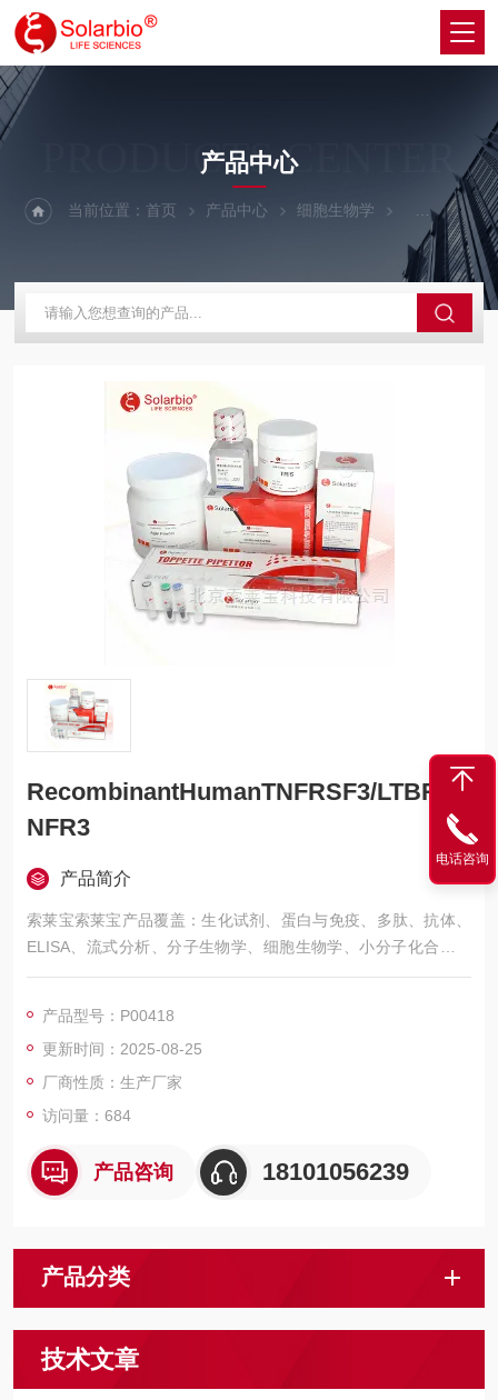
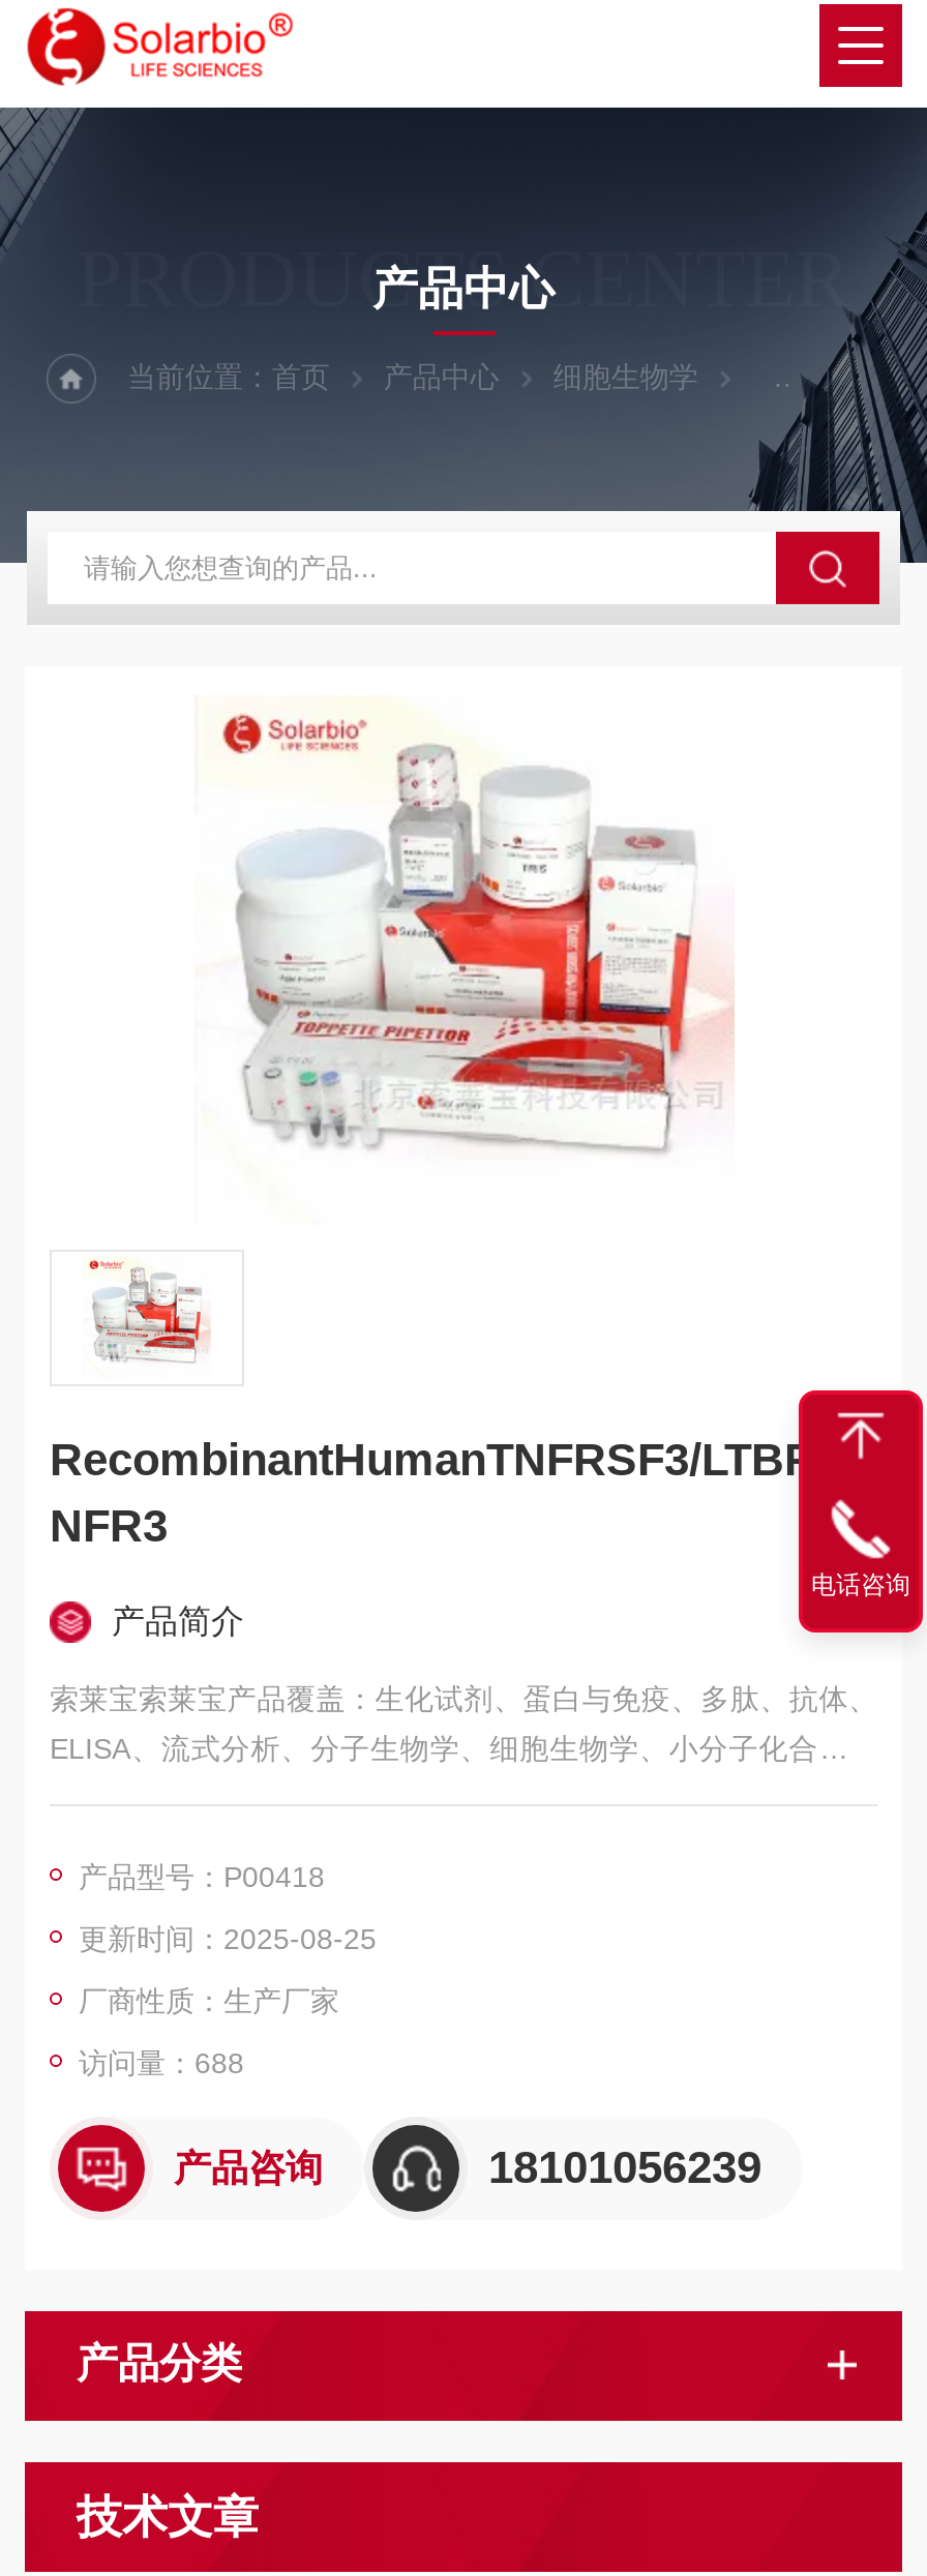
- 访问量：684
+ 访问量：688
